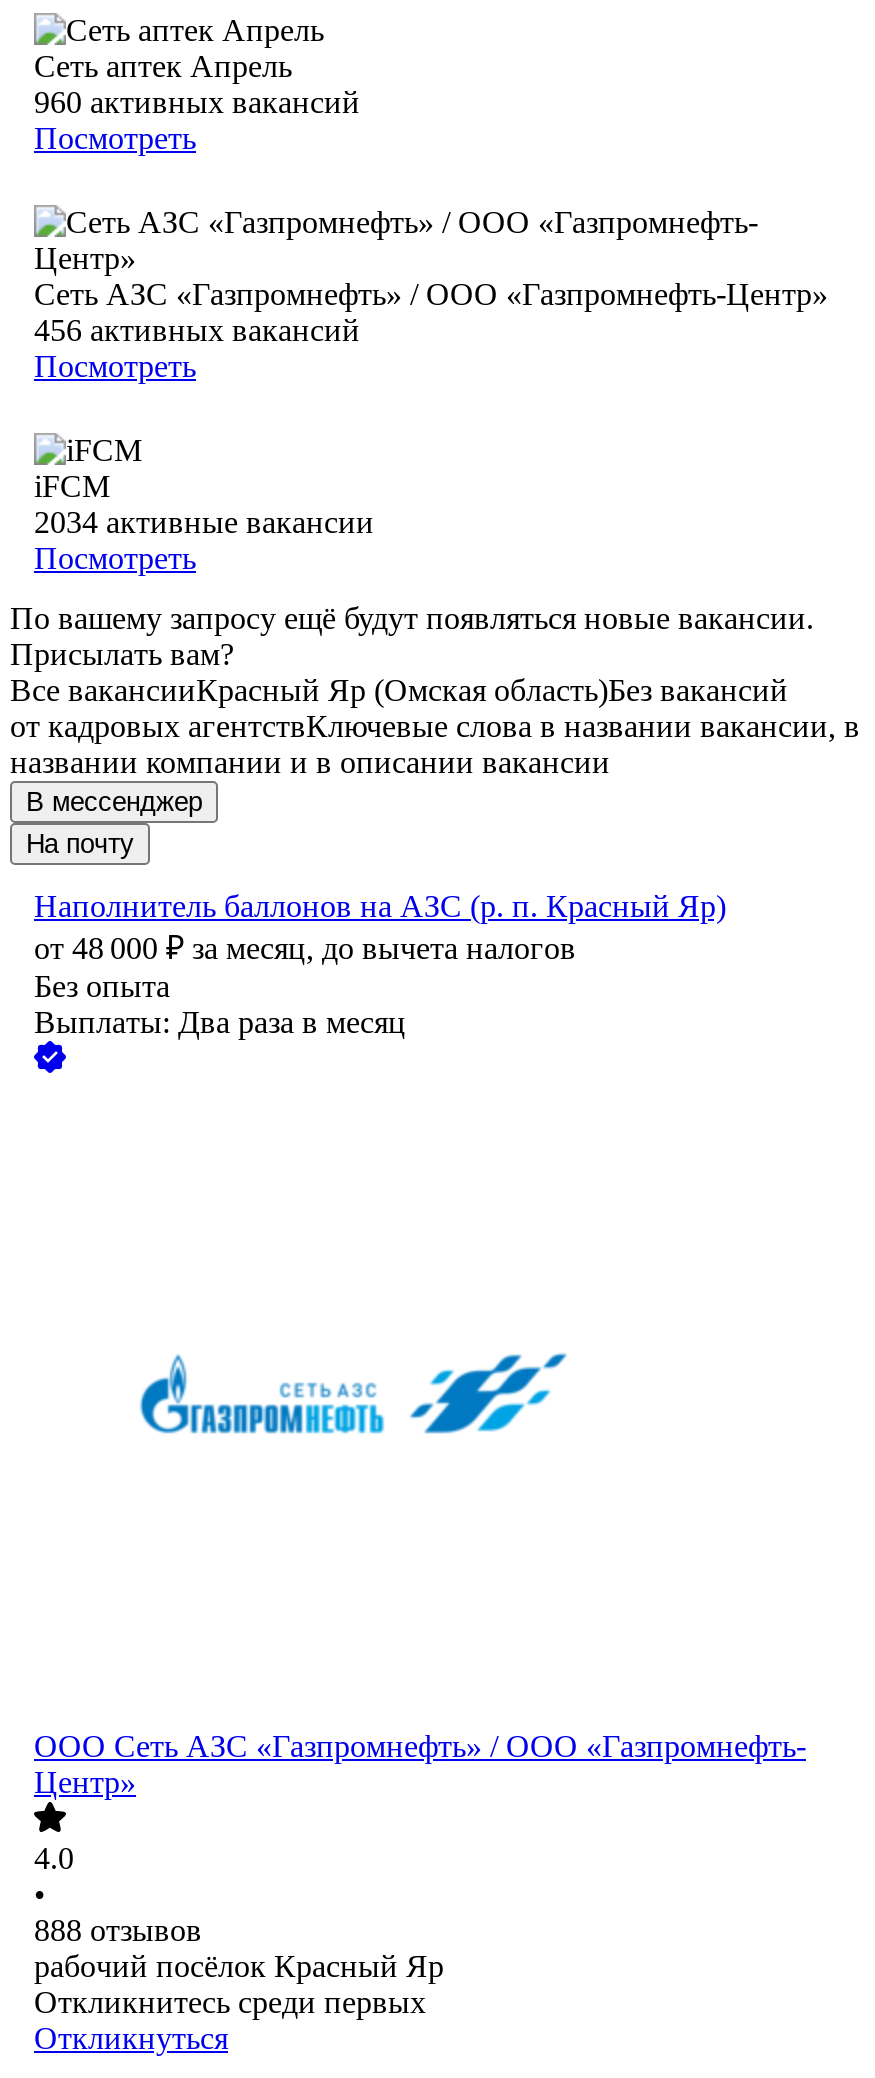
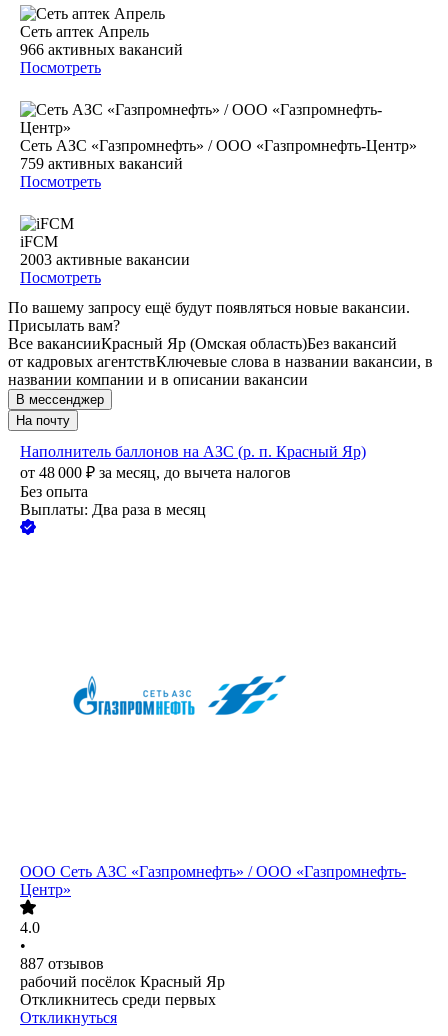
- 960 активных вакансий
+ 966 активных вакансий

- 456 активных вакансий
+ 759 активных вакансий

- 2034 активные вакансии
+ 2003 активные вакансии

- 888 отзывов
+ 887 отзывов
